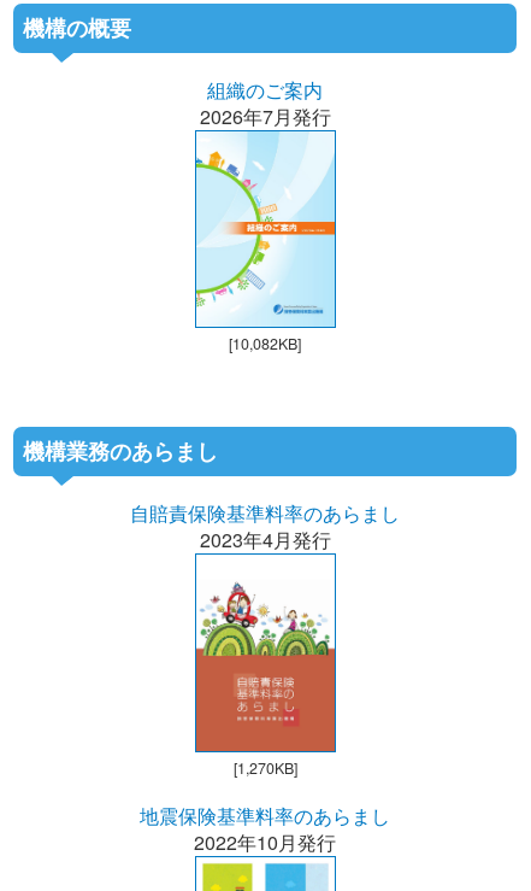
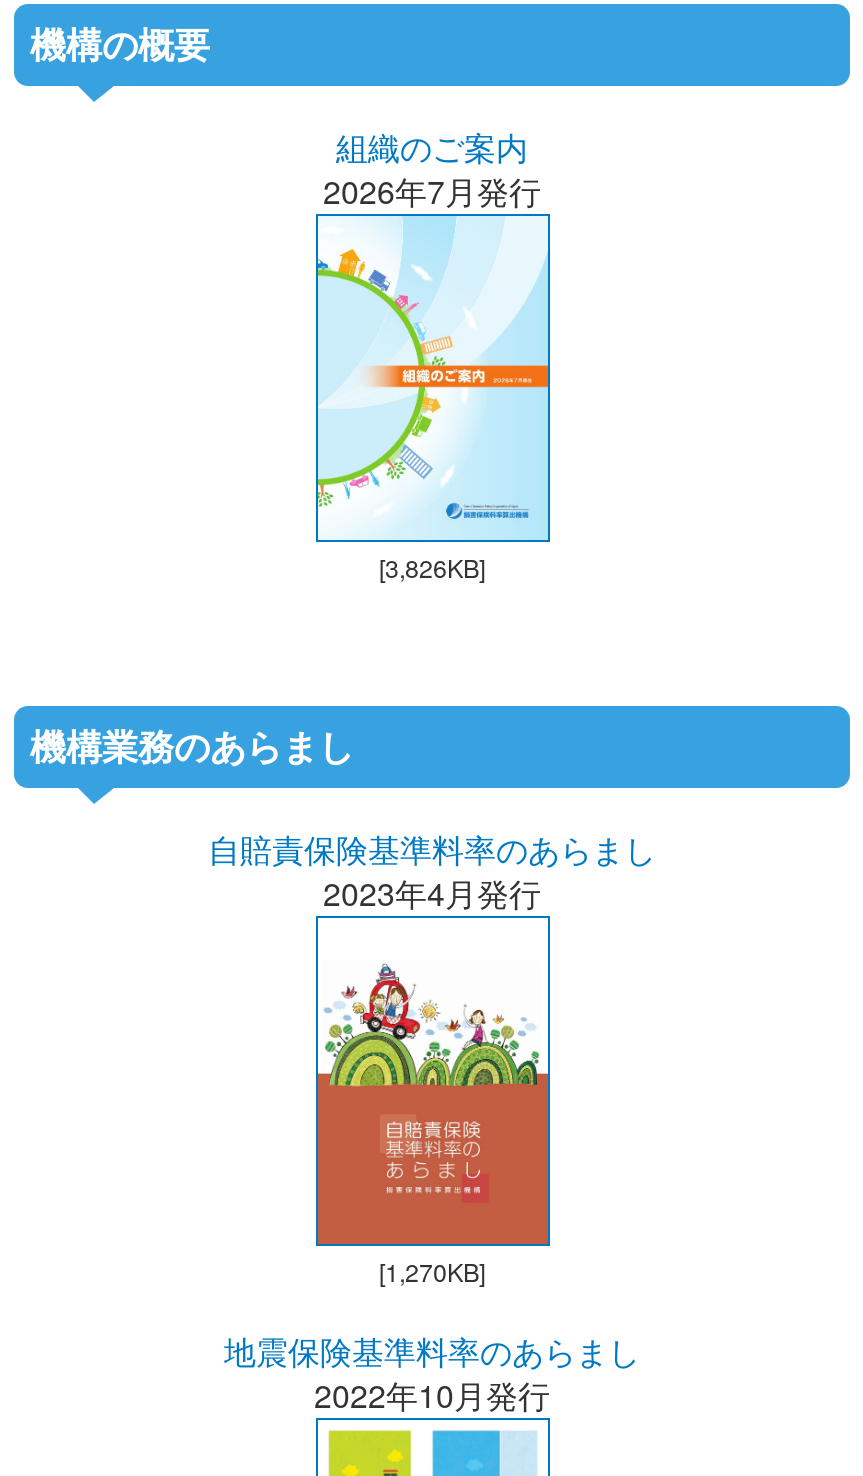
- [10,082KB]
+ [3,826KB]
